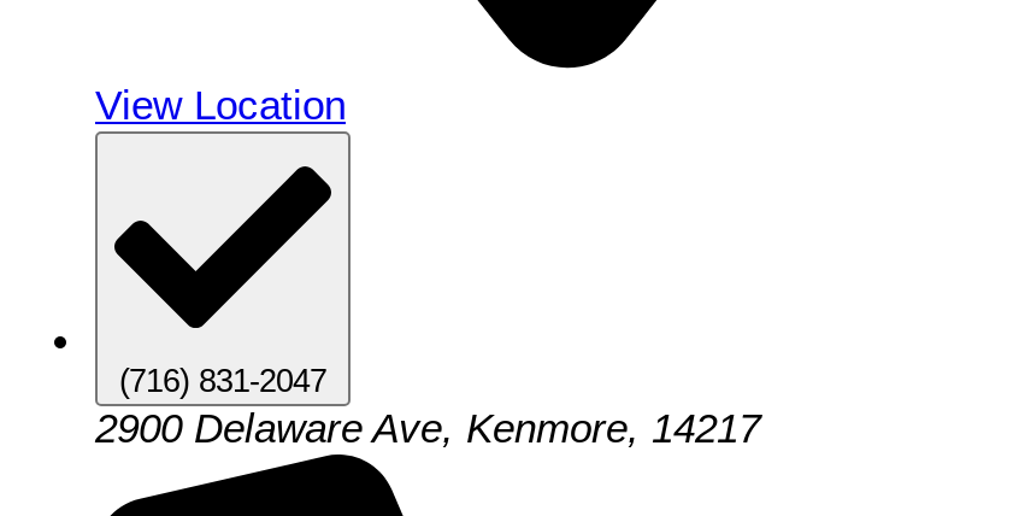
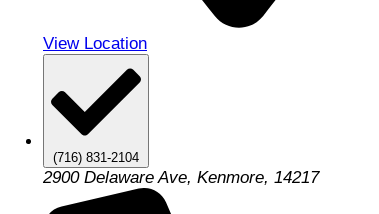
- (716) 831-2047
+ (716) 831-2104
